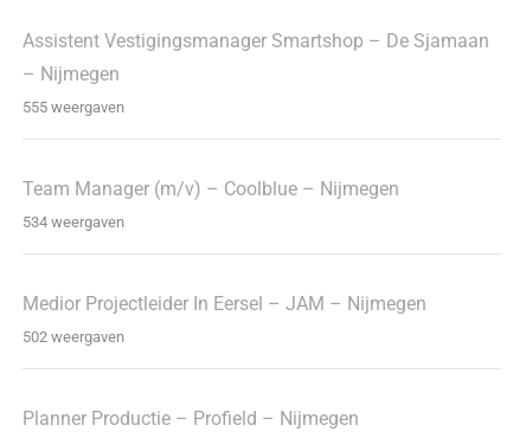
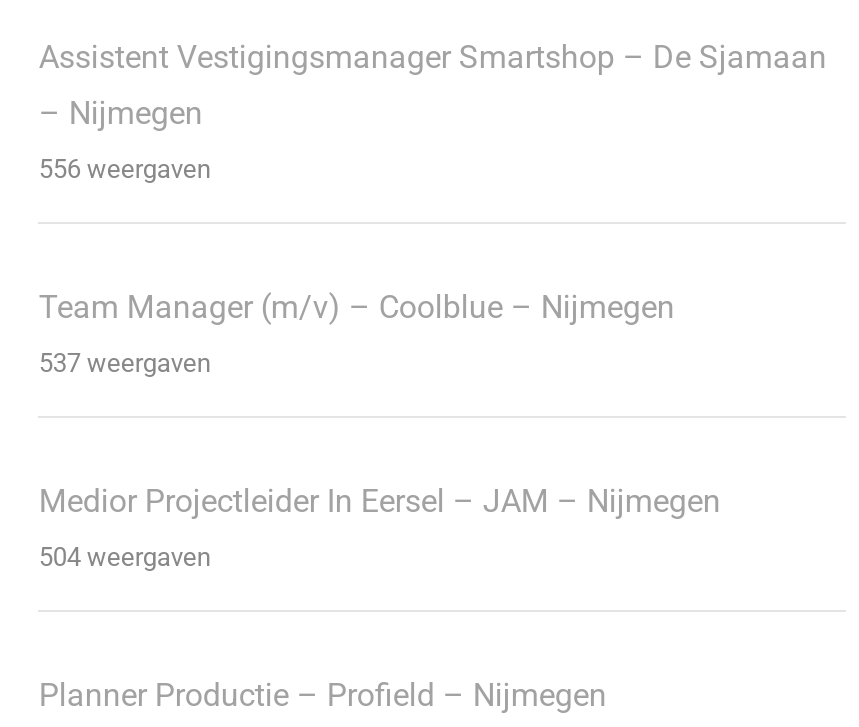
- 555 weergaven
+ 556 weergaven

- 534 weergaven
+ 537 weergaven

- 502 weergaven
+ 504 weergaven
